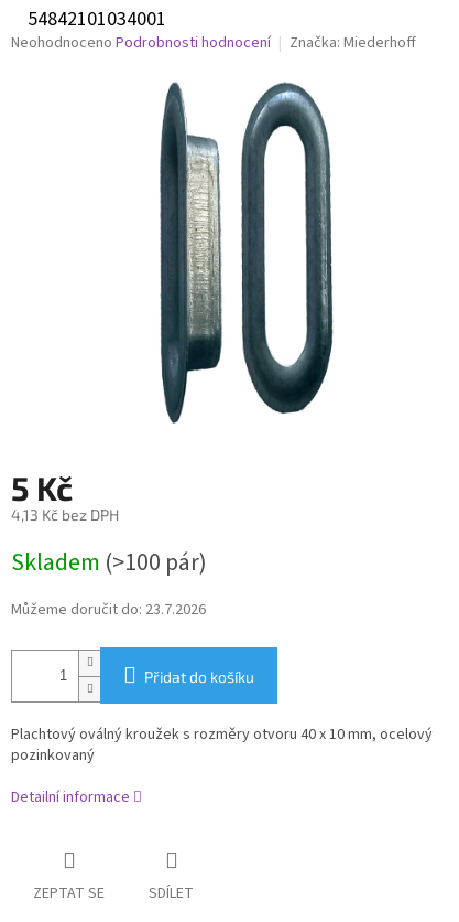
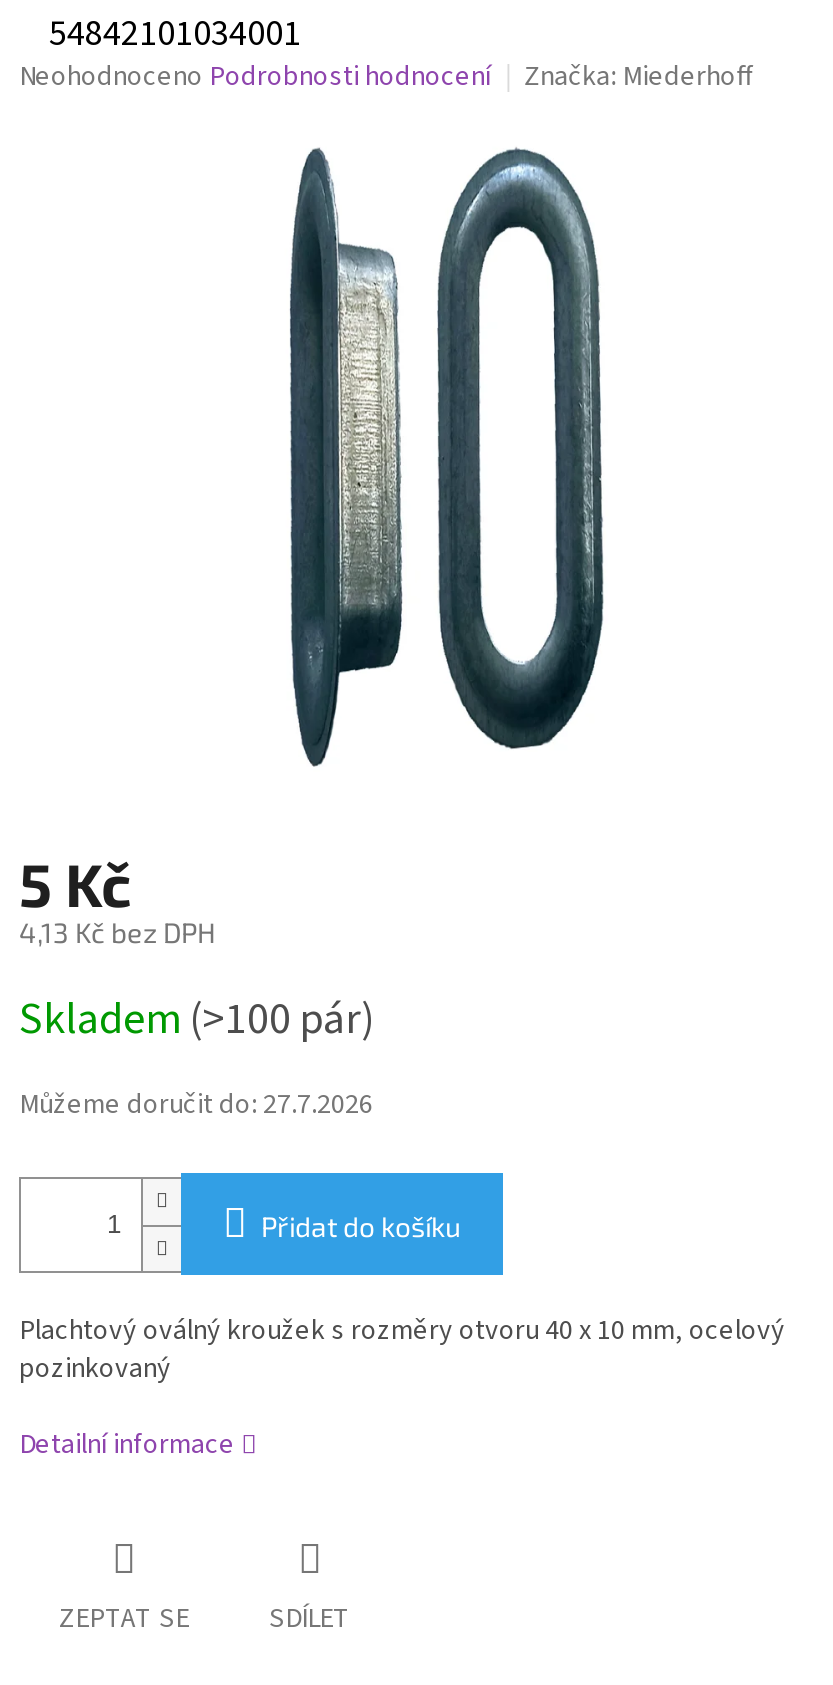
- Můžeme doručit do: 23.7.2026
+ Můžeme doručit do: 27.7.2026
